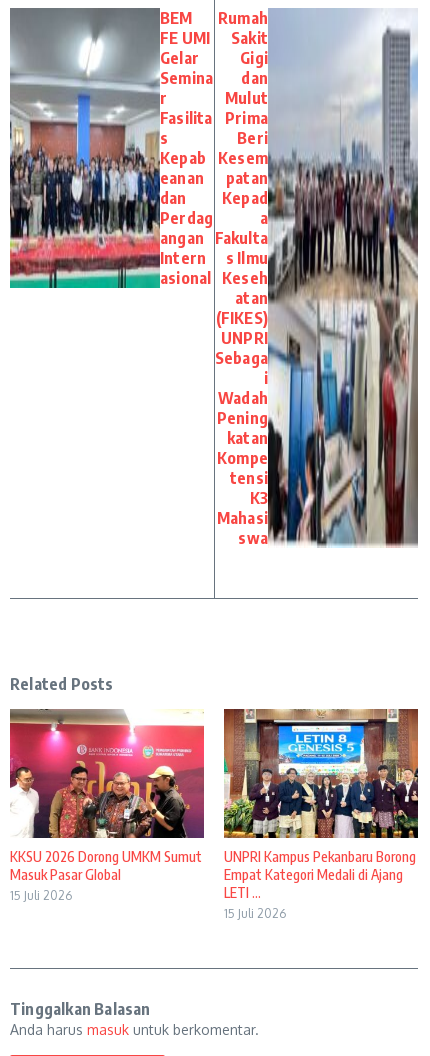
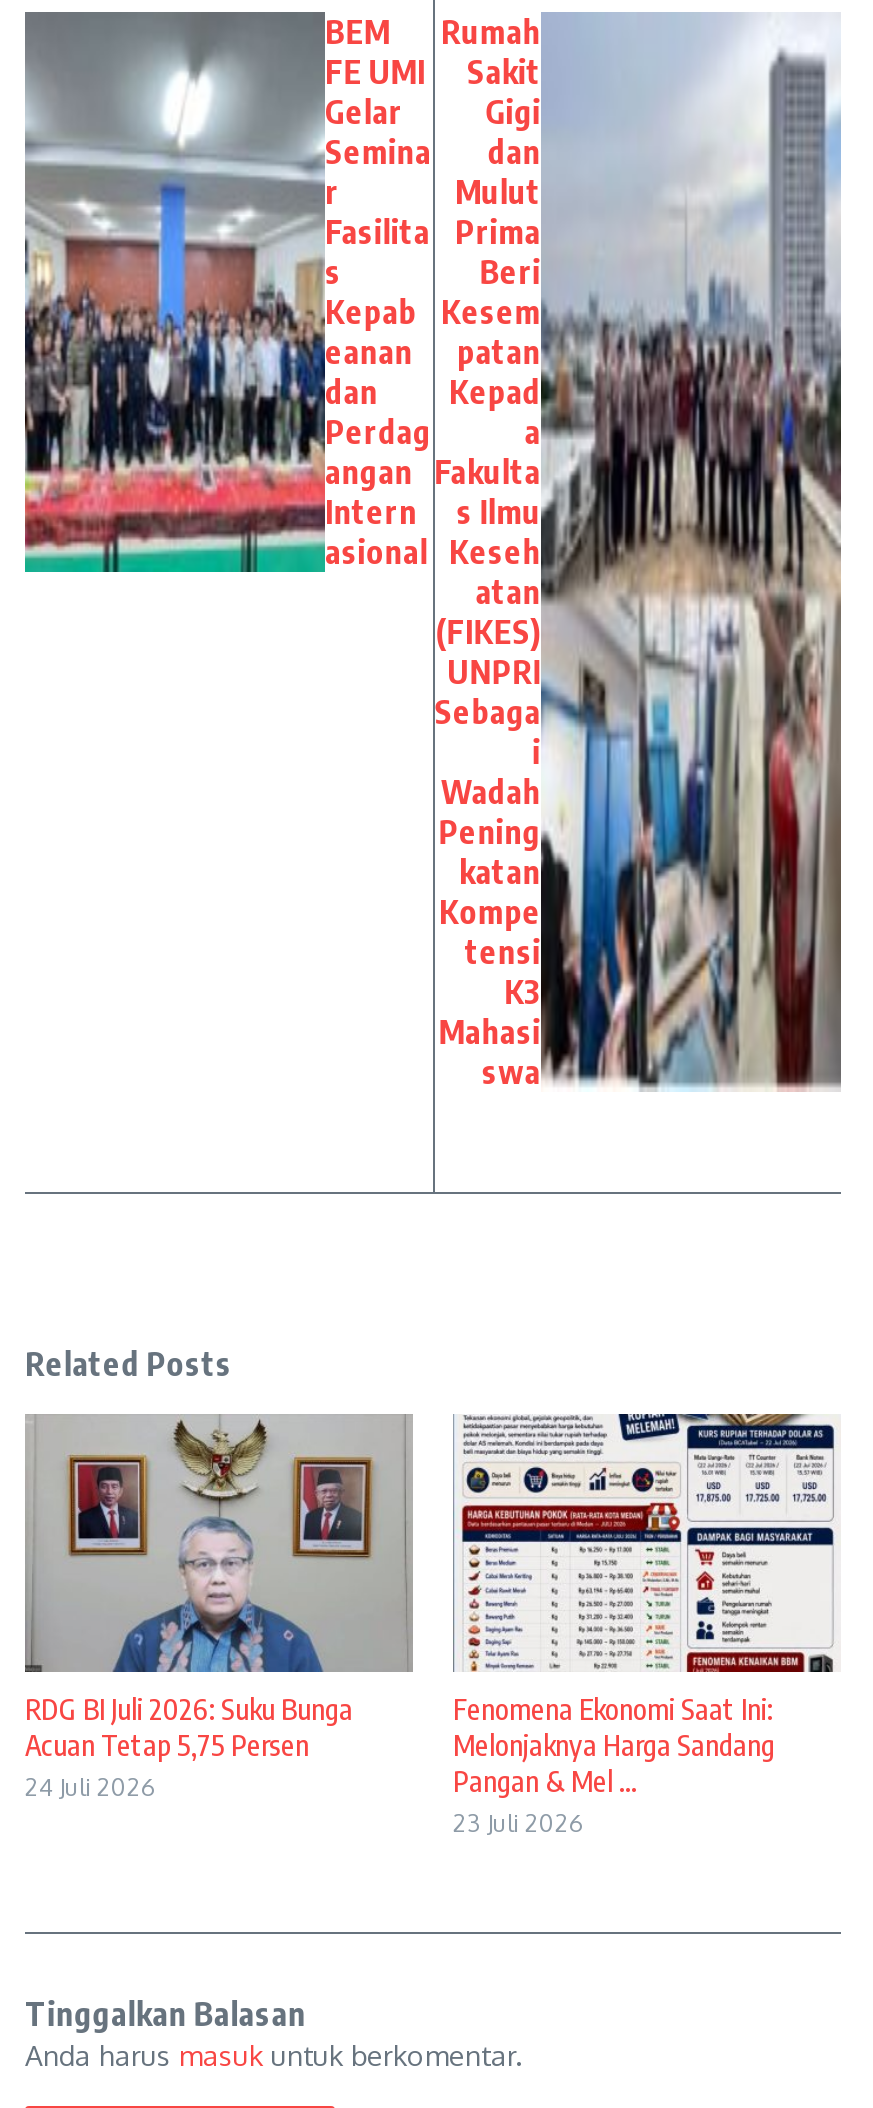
- [image]
- KKSU 2026 Dorong UMKM Sumut
- Masuk Pasar Global
- 15 Juli 2026
+ [image]
+ RDG BI Juli 2026: Suku Bunga
+ Acuan Tetap 5,75 Persen
+ 24 Juli 2026

- [image]
- UNPRI Kampus Pekanbaru Borong
- Empat Kategori Medali di Ajang
- LETI ...
- 15 Juli 2026
+ [image]
+ Fenomena Ekonomi Saat Ini:
+ Melonjaknya Harga Sandang
+ Pangan & Mel ...
+ 23 Juli 2026
